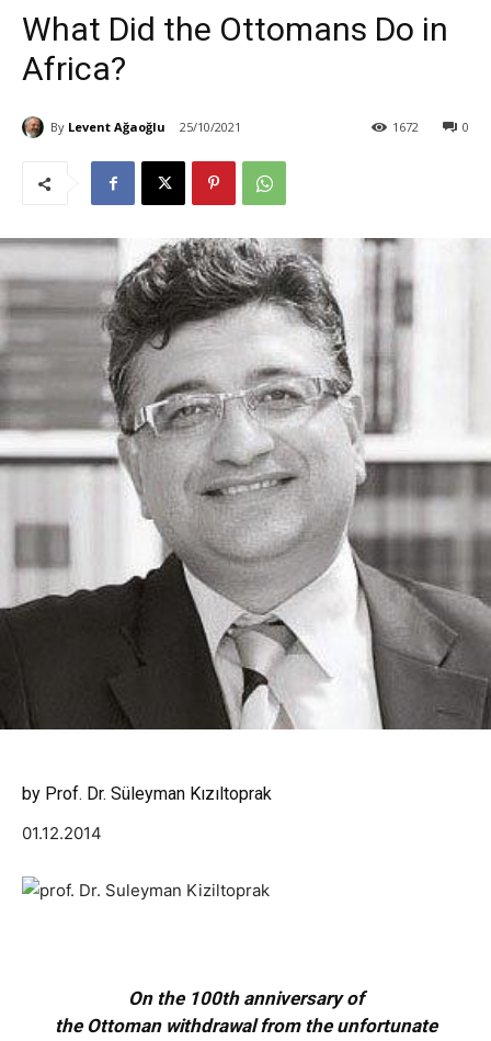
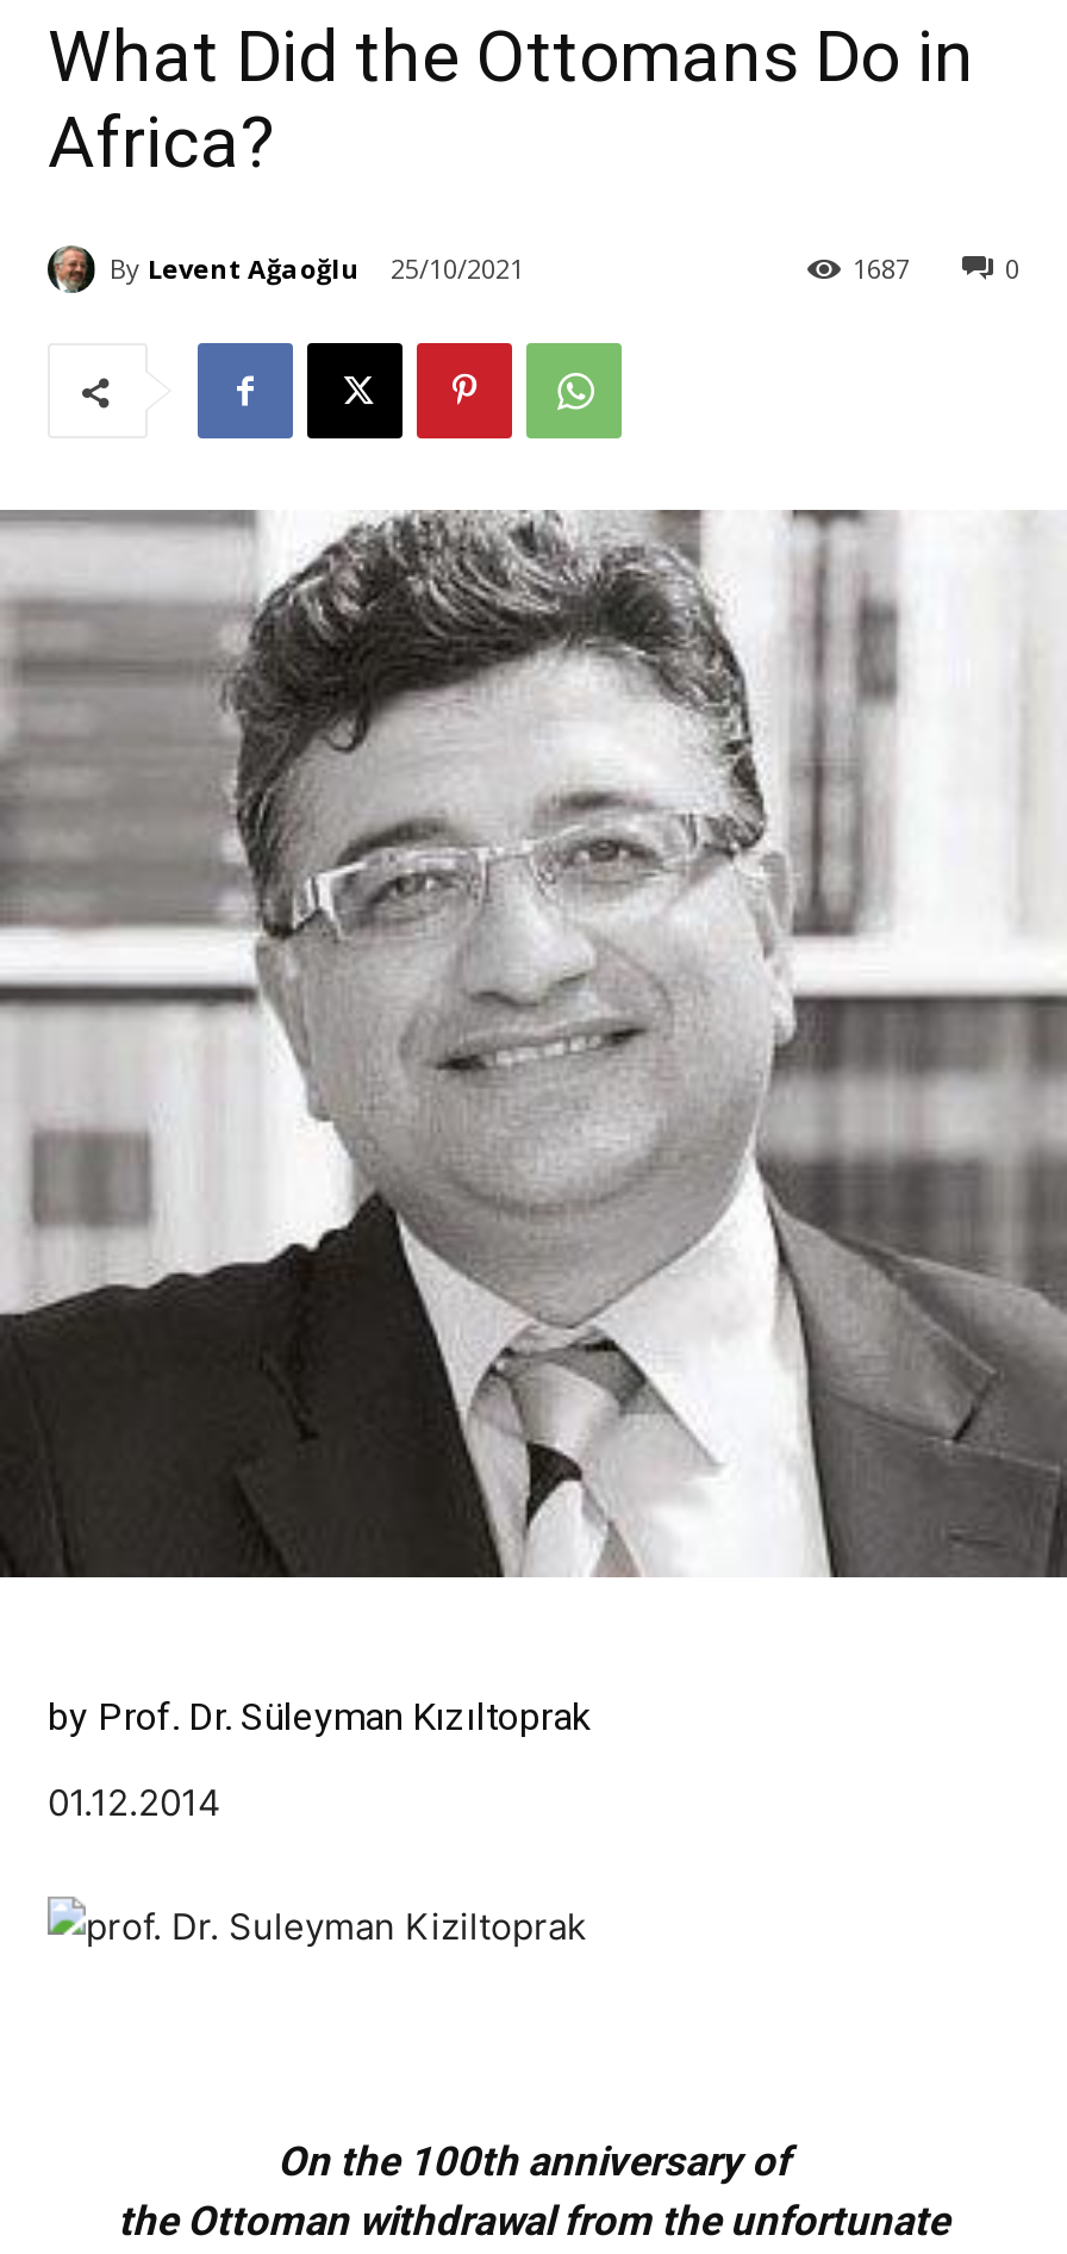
- 1672
+ 1687
